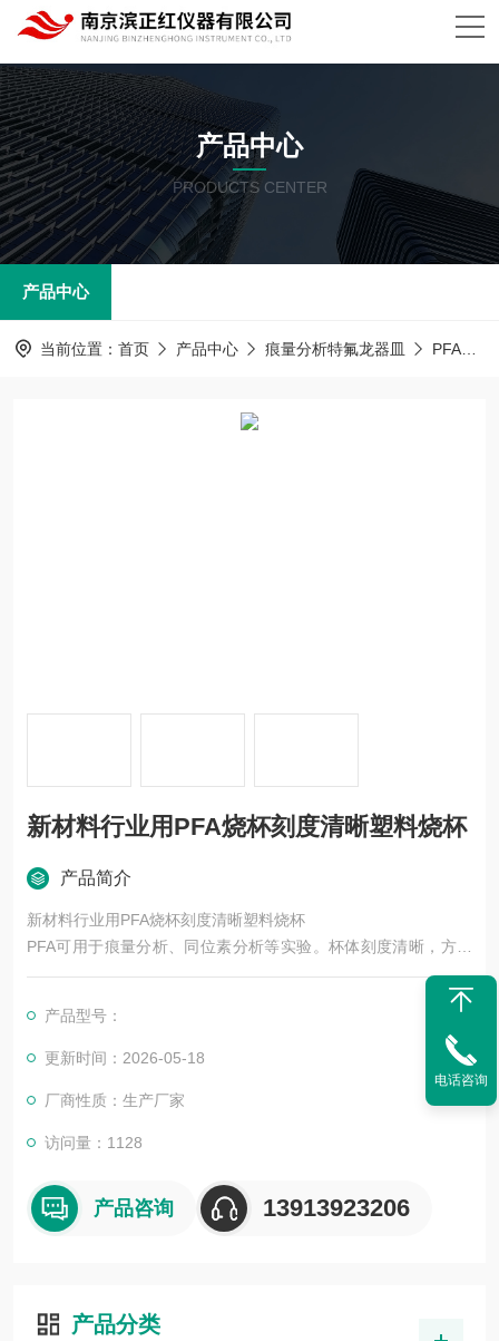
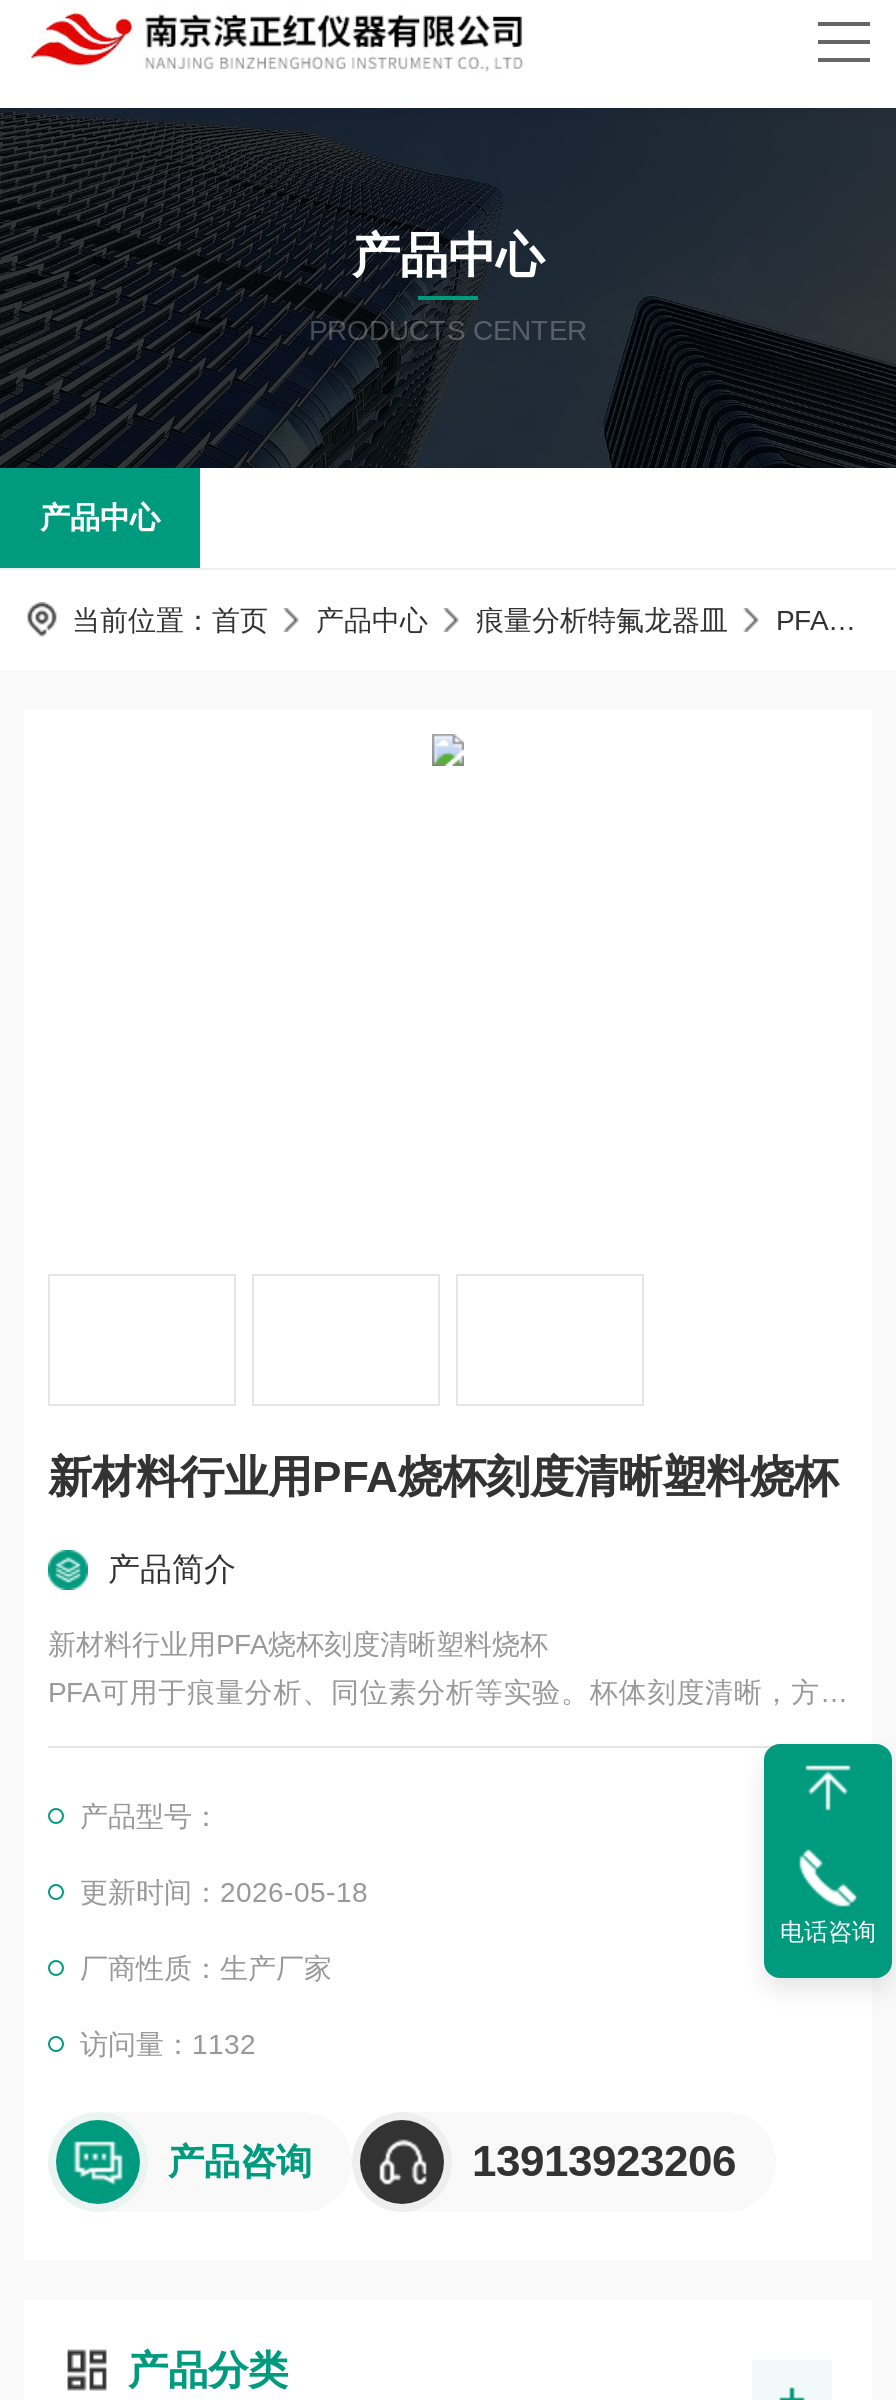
- 访问量：1128
+ 访问量：1132
